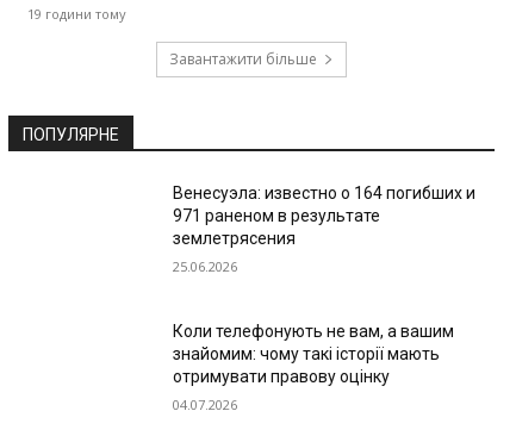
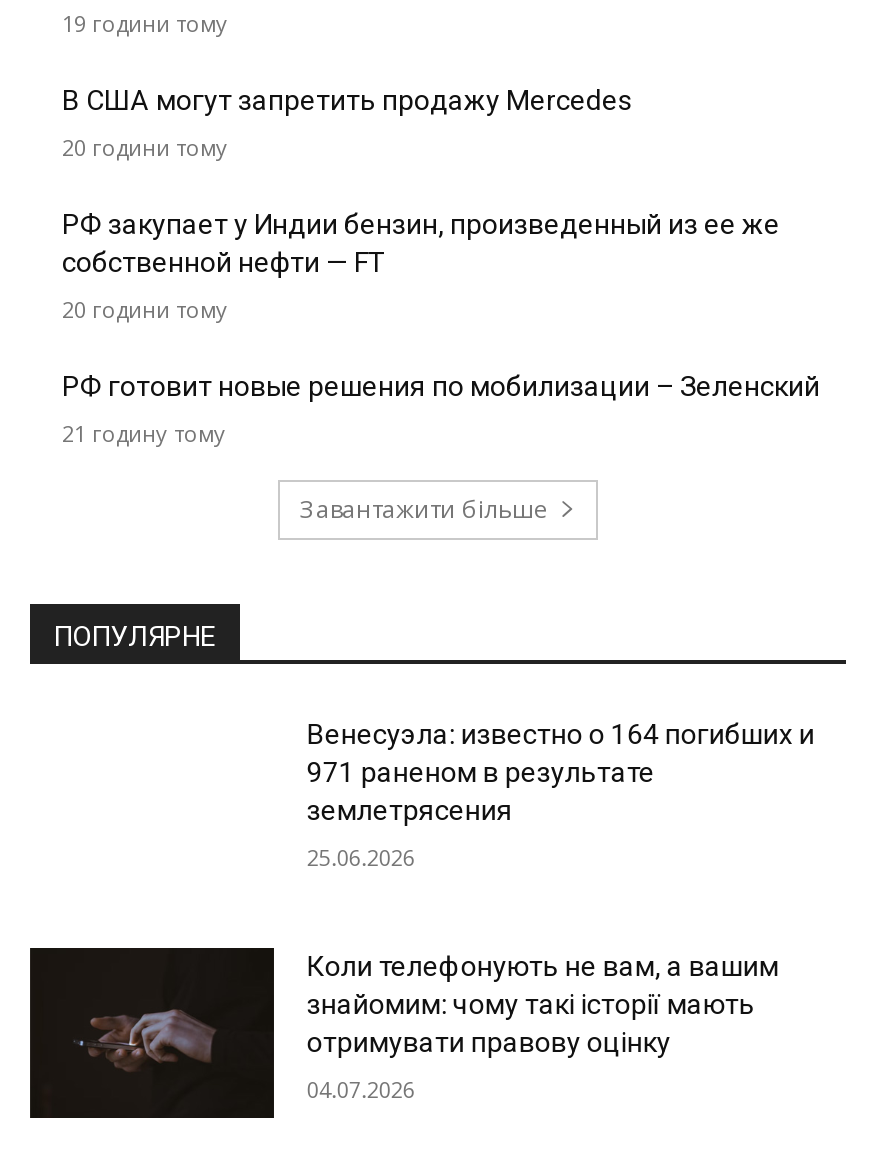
+ В США могут запретить продажу Mercedes
+ 20 години тому
+ РФ закупает у Индии бензин, произведенный из ее же
+ собственной нефти — FT
+ 20 години тому
+ РФ готовит новые решения по мобилизации – Зеленский
+ 21 годину тому

+ [image]
